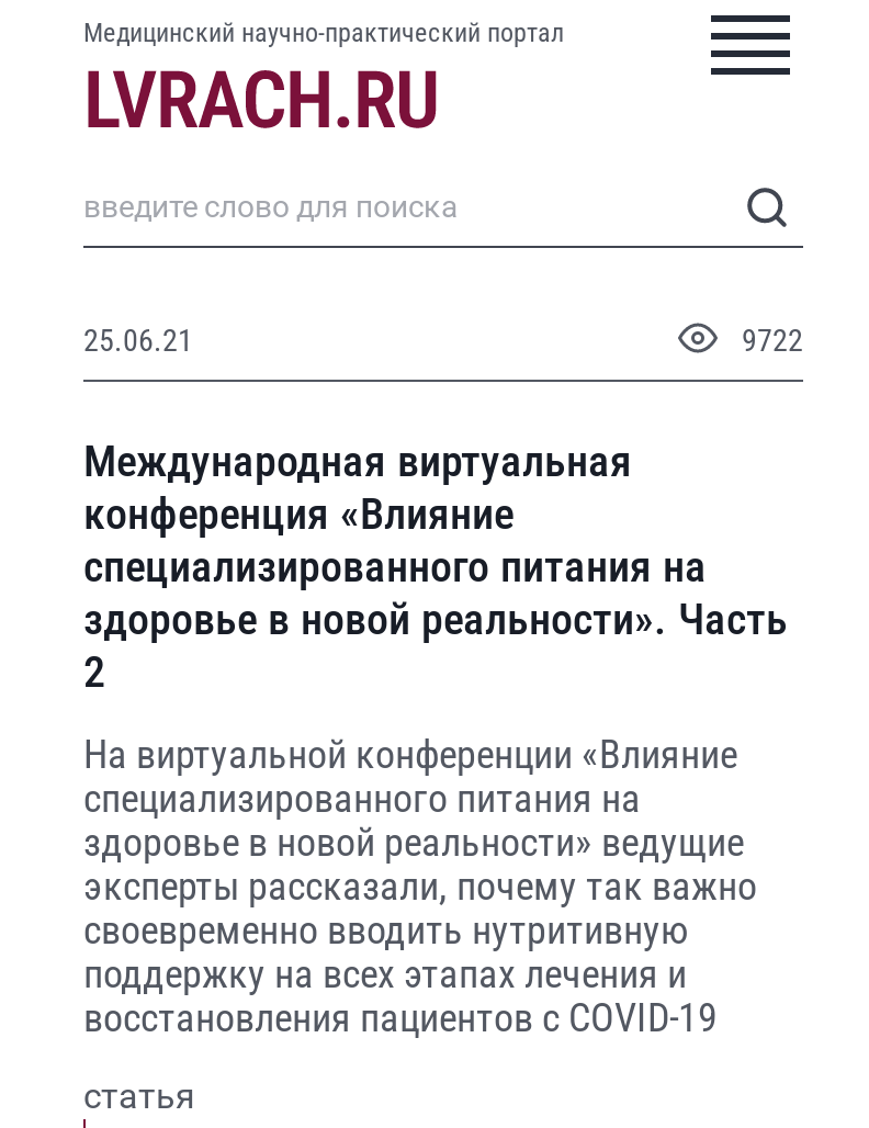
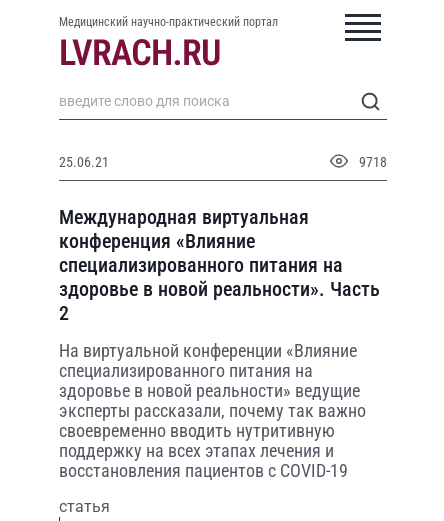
- 9722
+ 9718
